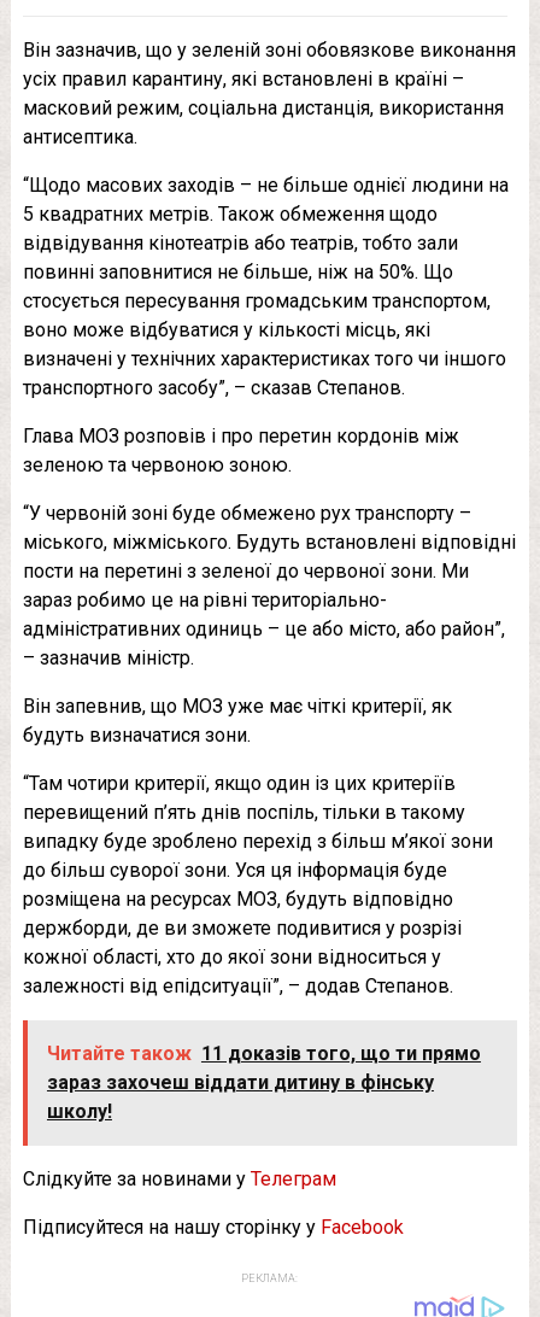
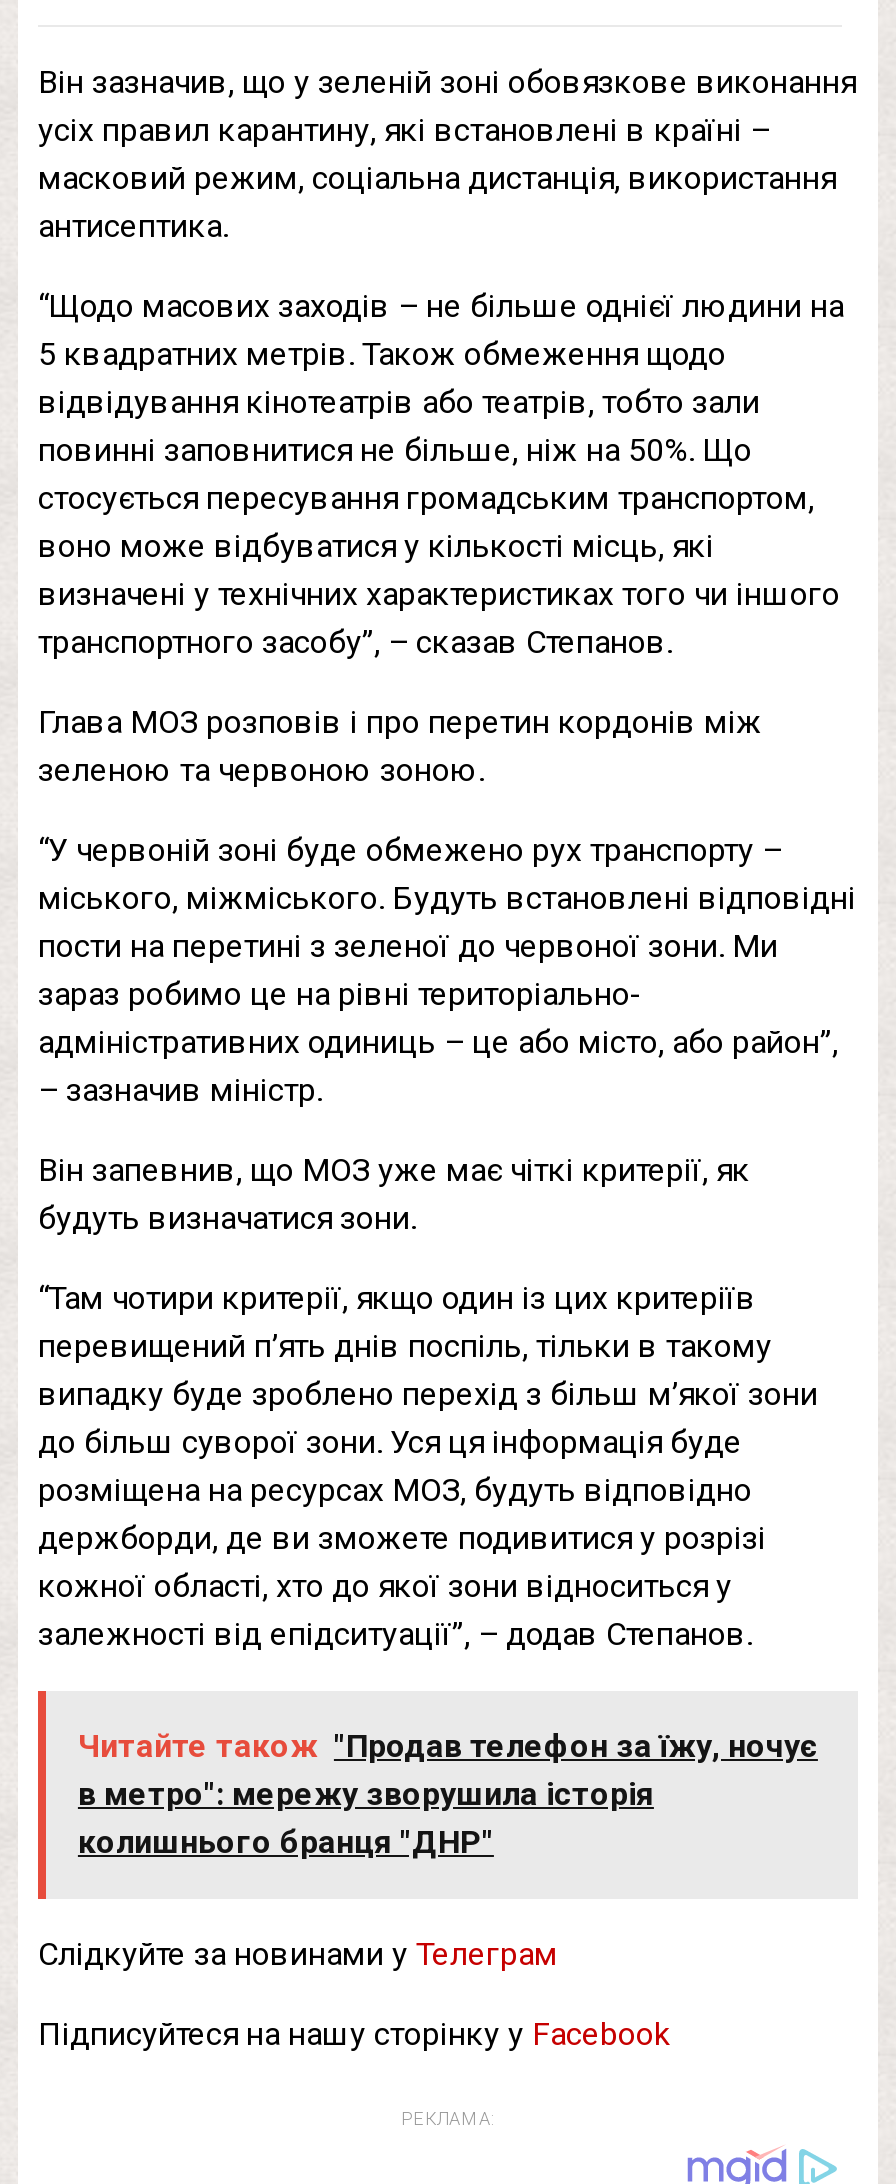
- Читайте також 11 доказів того, що ти прямо
- зараз захочеш віддати дитину в фінську
- школу!
+ Читайте також "Продав телефон за їжу, ночує
+ в метро": мережу зворушила історія
+ колишнього бранця "ДНР"
